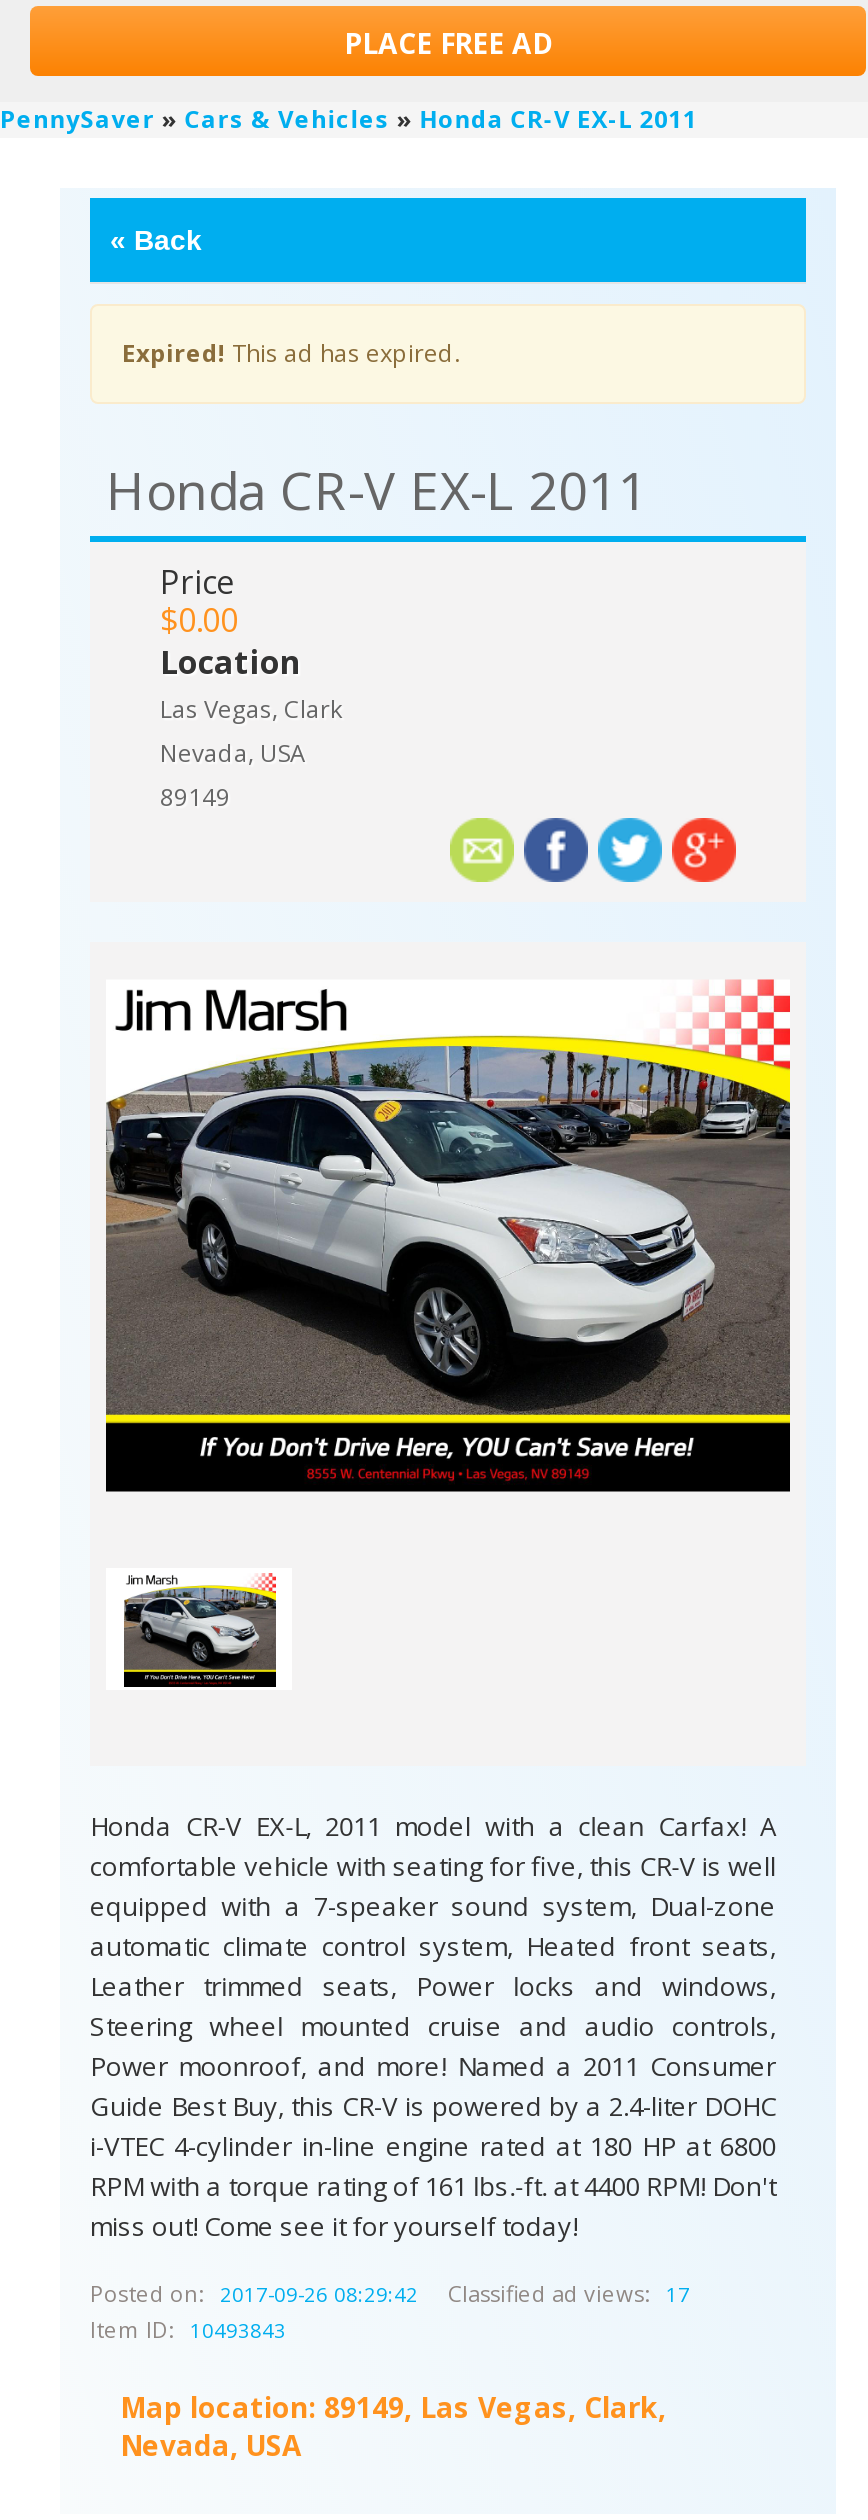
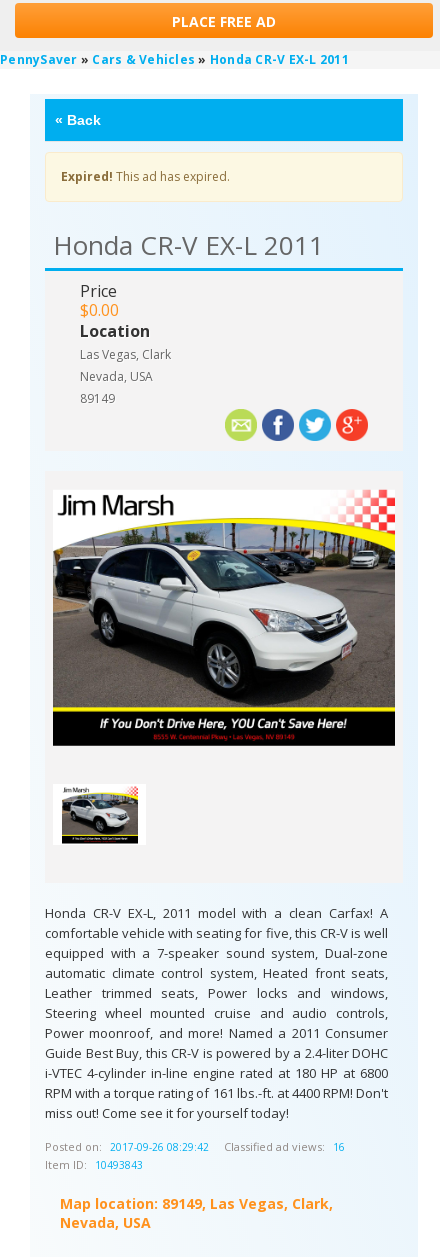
- Classified ad views: 17
+ Classified ad views: 16
